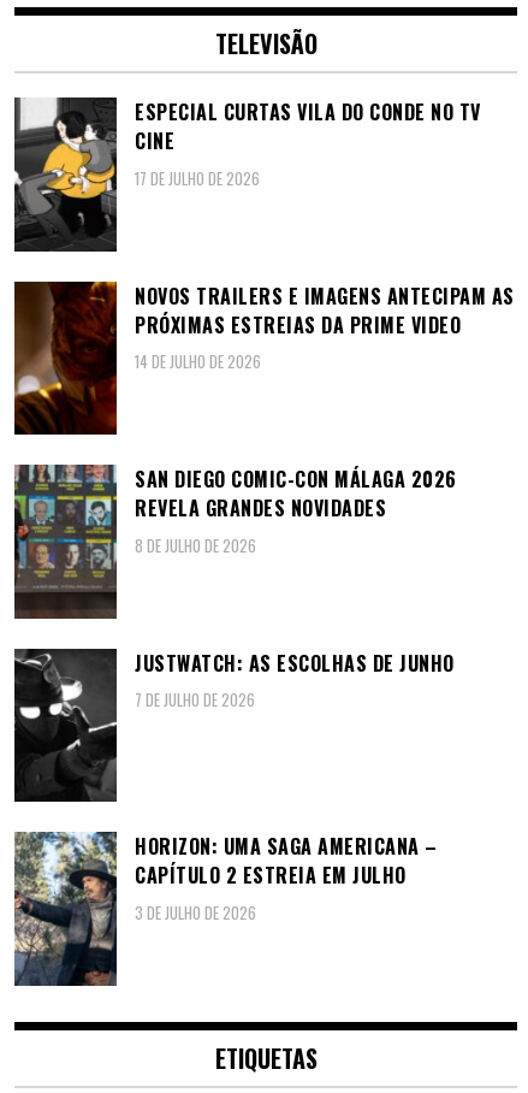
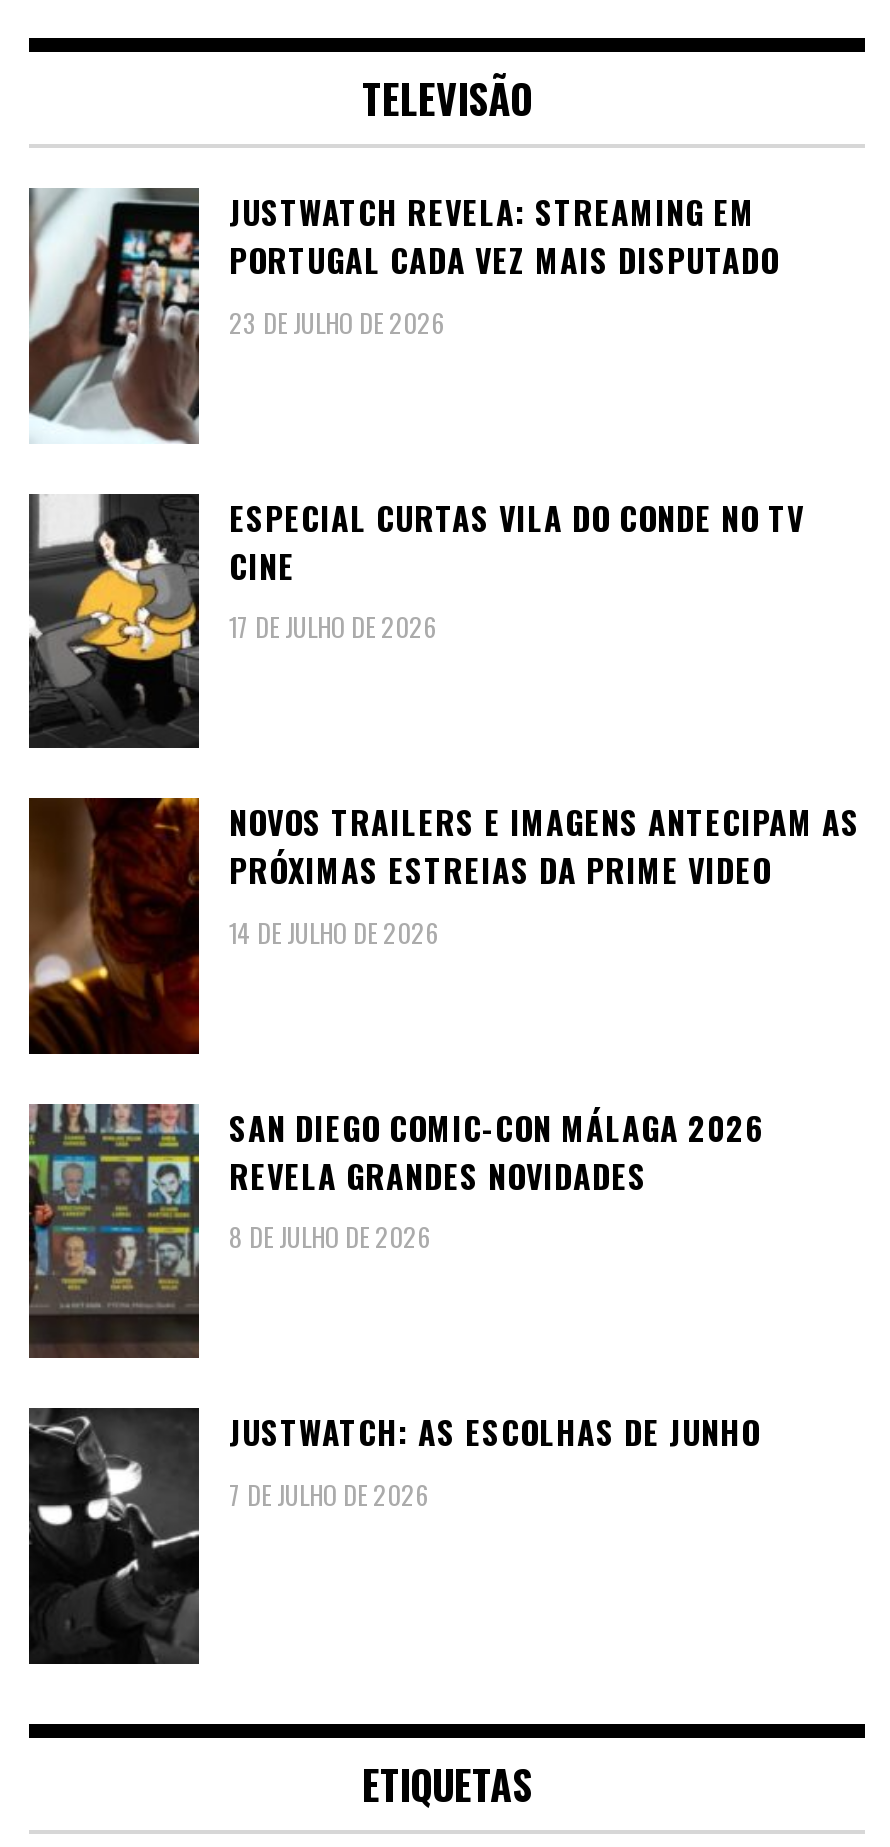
+ [image]
+ JUSTWATCH REVELA: STREAMING EM
+ PORTUGAL CADA VEZ MAIS DISPUTADO
+ 23 DE JULHO DE 2026

moved down: [image] | ESPECIAL CURTAS VILA DO CONDE NO TV | CINE | ... | JUSTWATCH: AS ESCOLHAS DE JUNHO | 7 DE JULHO DE 2026

- [image]
- HORIZON: UMA SAGA AMERICANA –
- CAPÍTULO 2 ESTREIA EM JULHO
- 3 DE JULHO DE 2026
